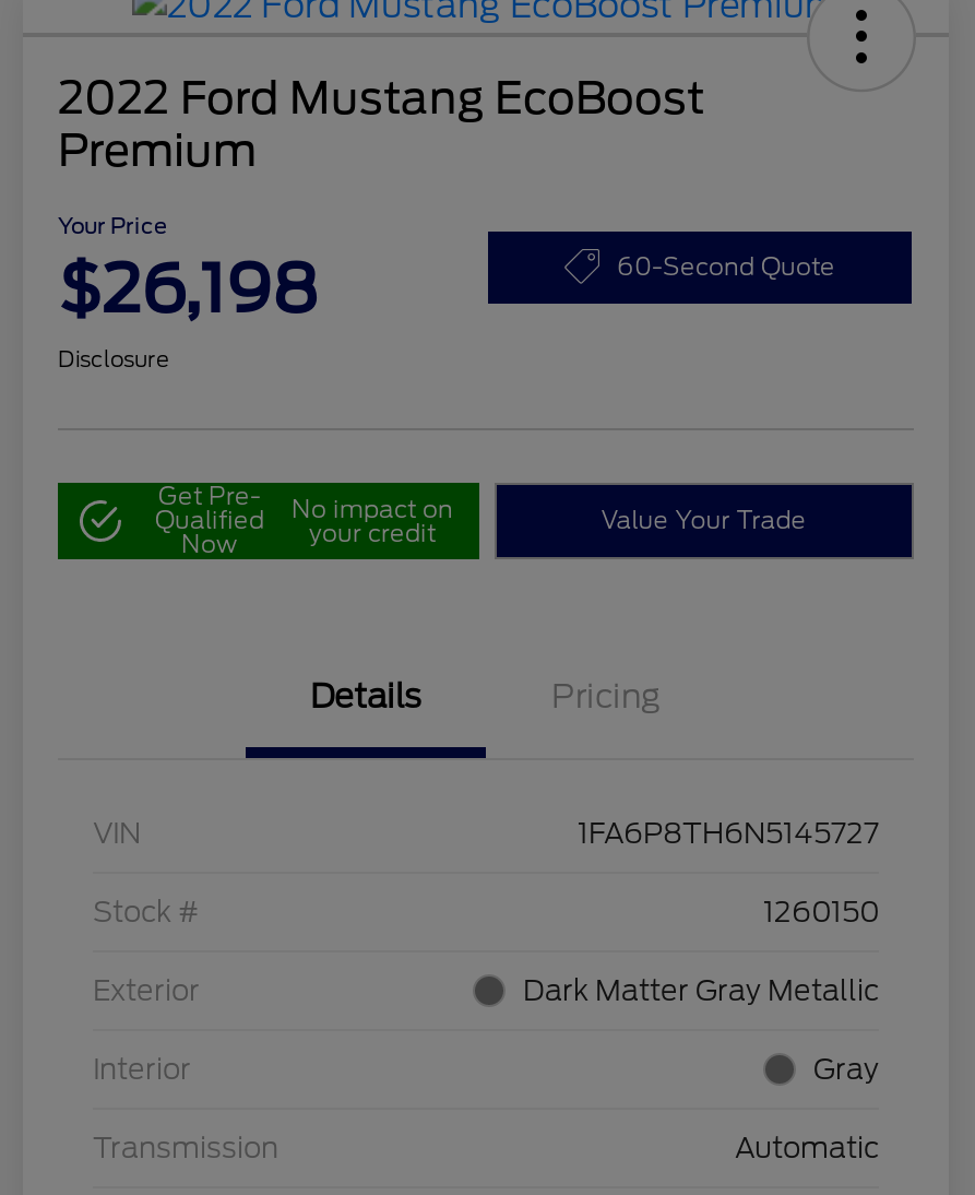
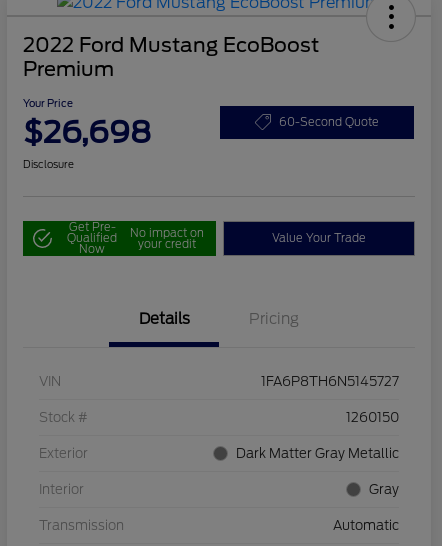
- $26,198
+ $26,698
